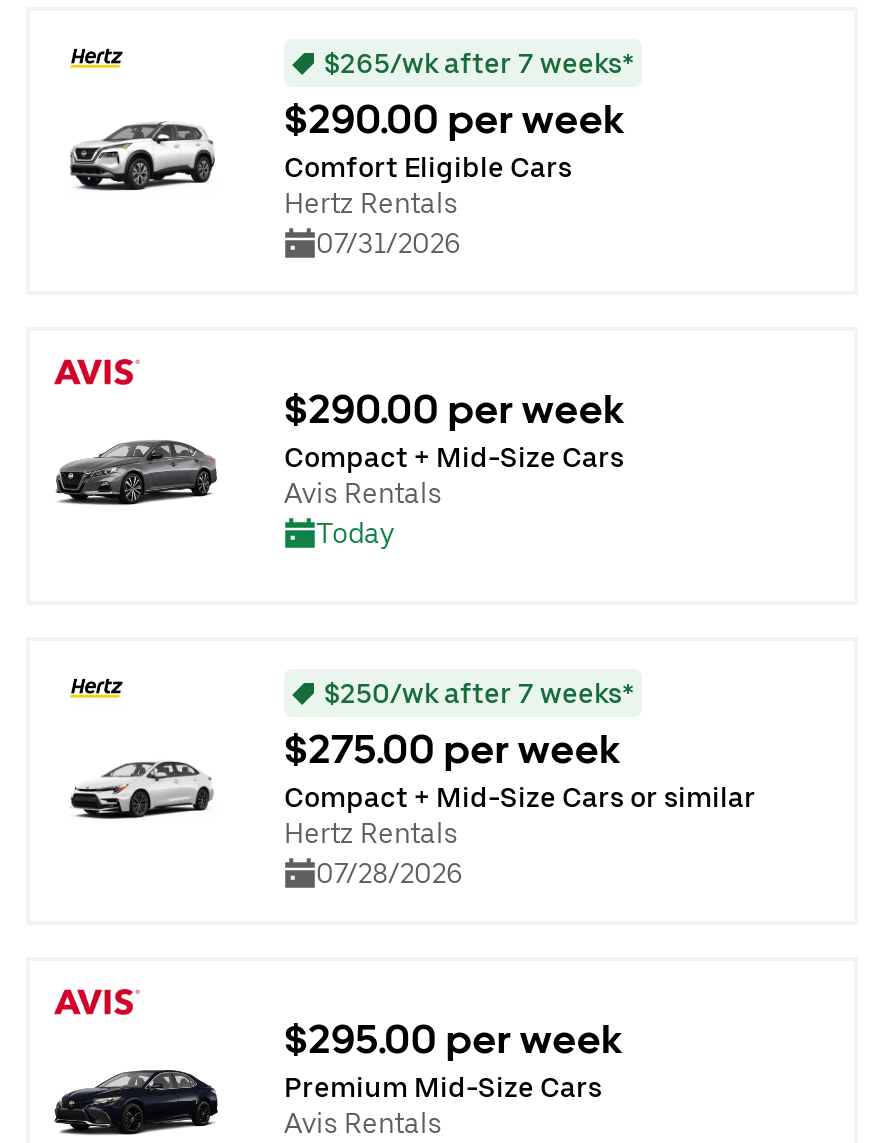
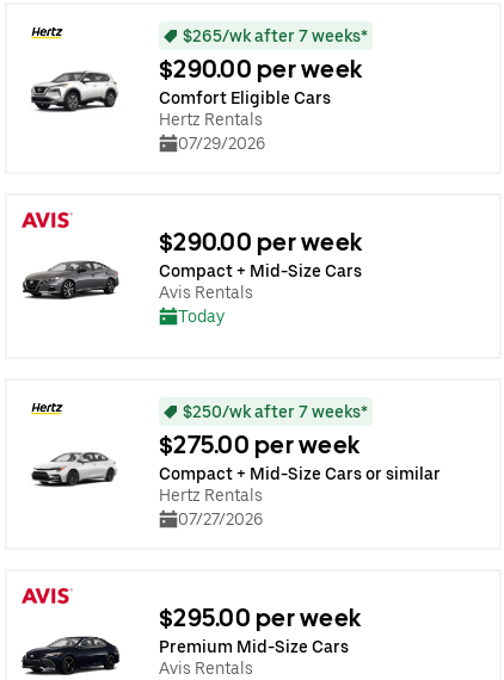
- 07/31/2026
+ 07/29/2026

- 07/28/2026
+ 07/27/2026
